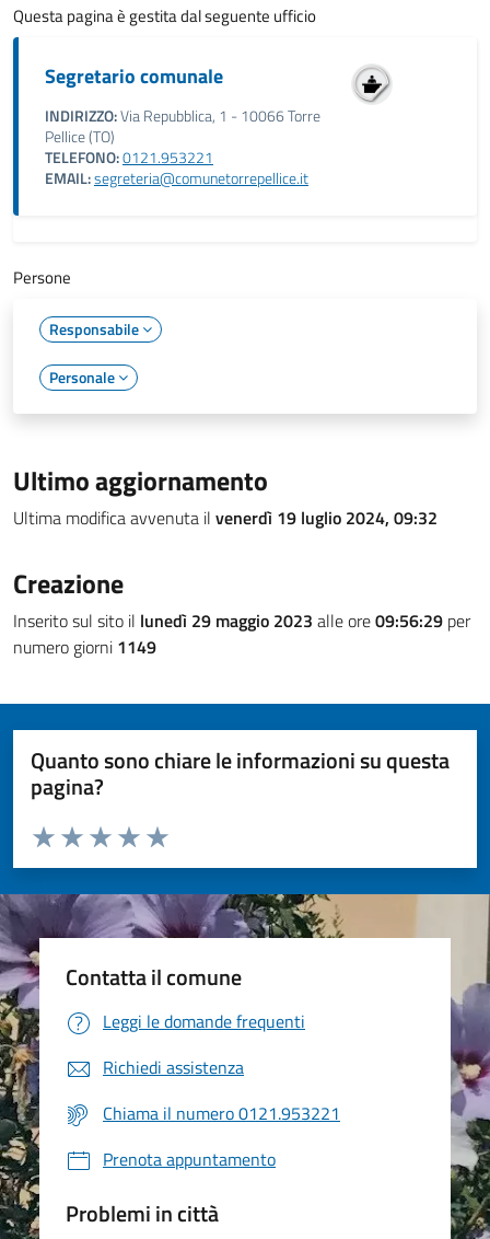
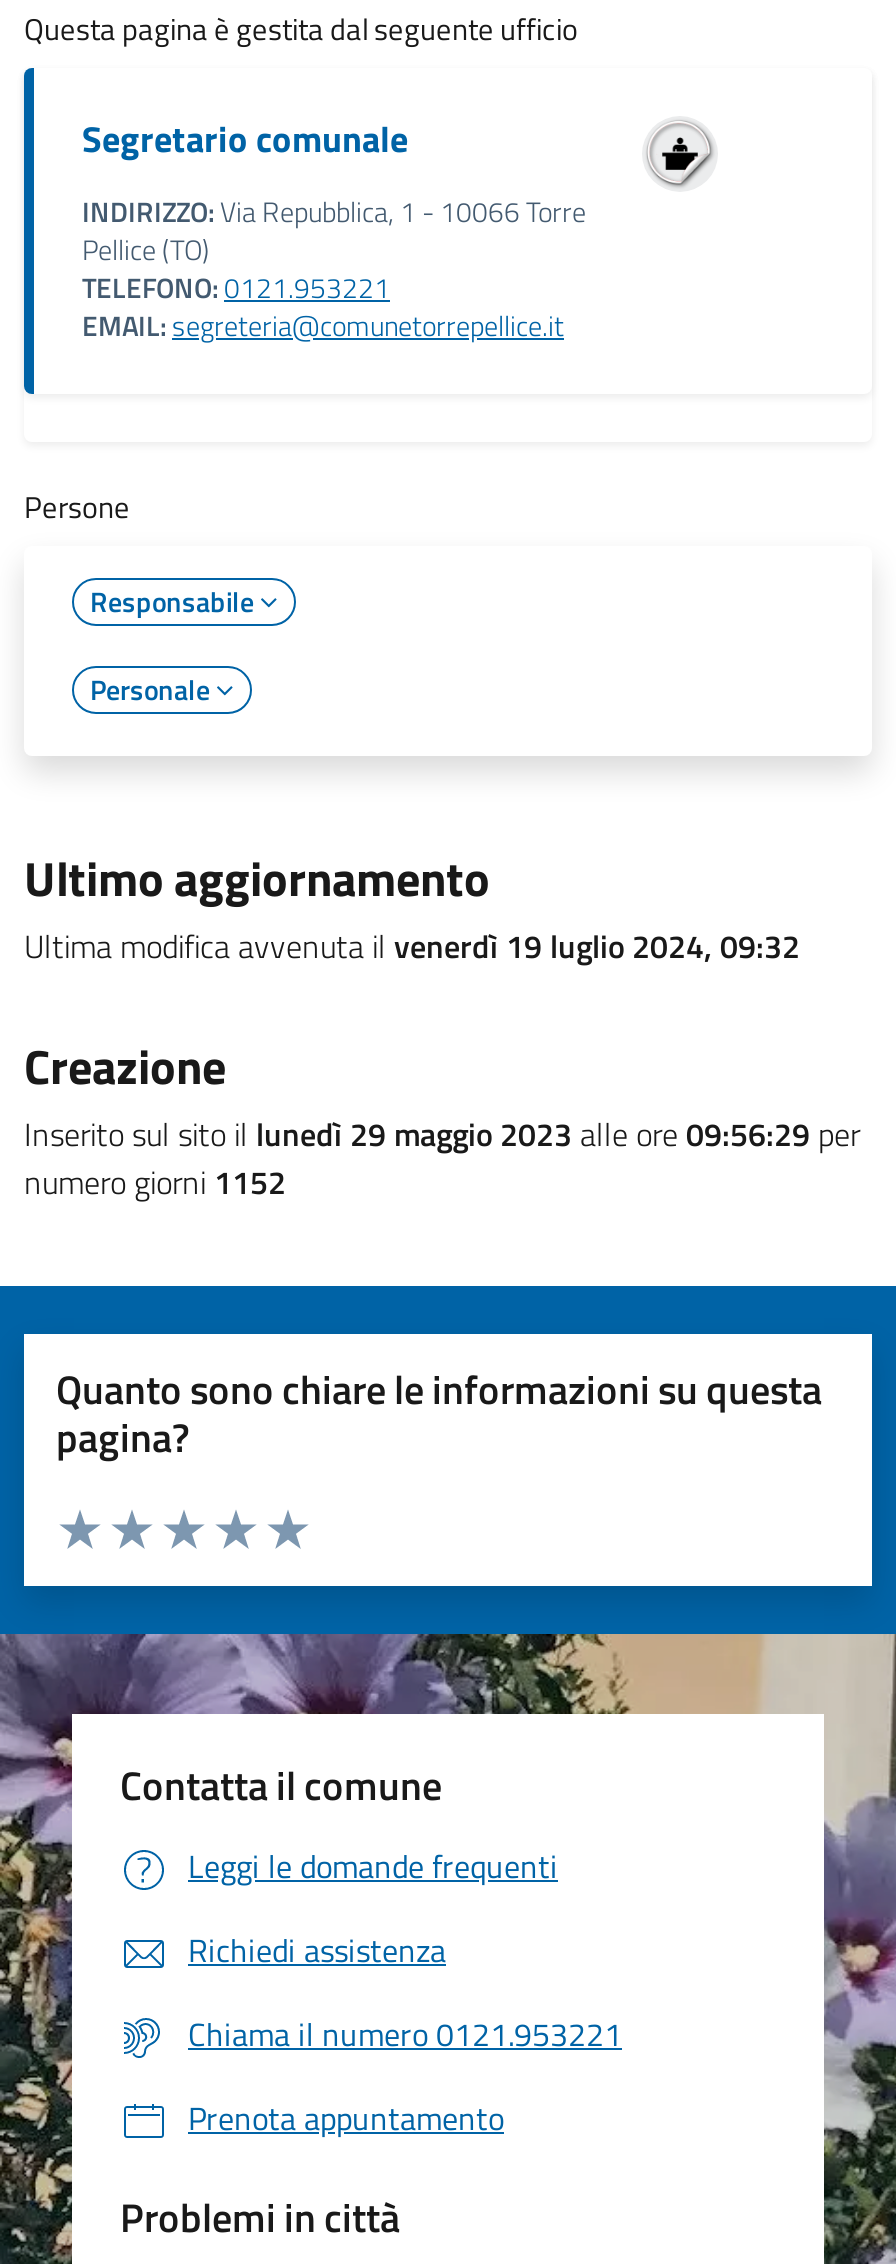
- numero giorni 1149
+ numero giorni 1152
